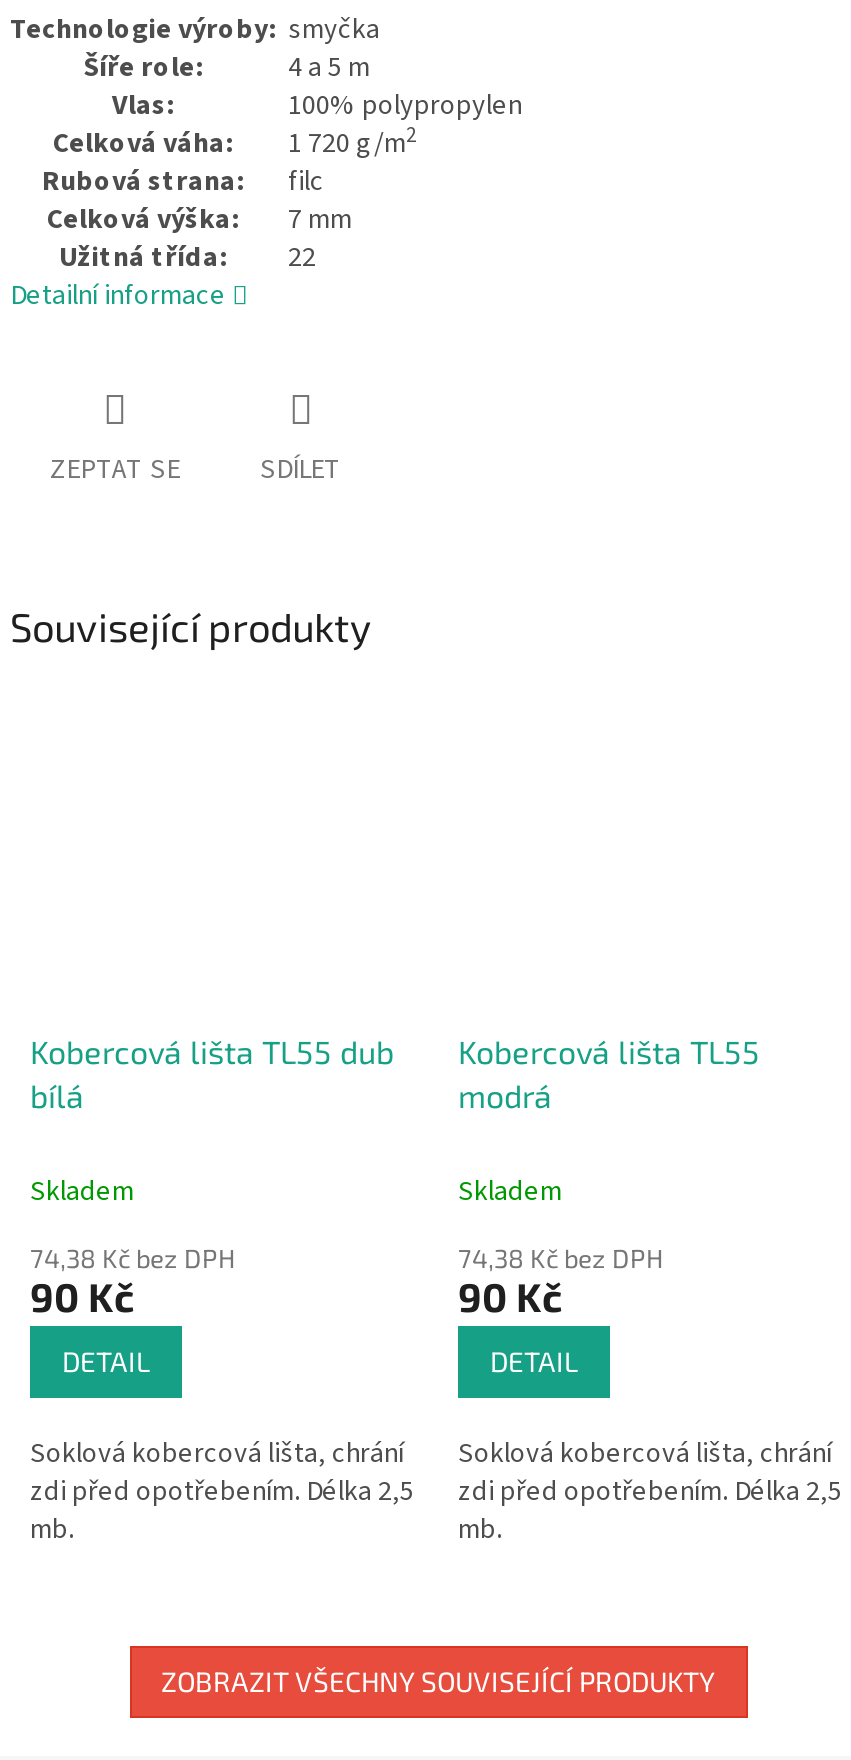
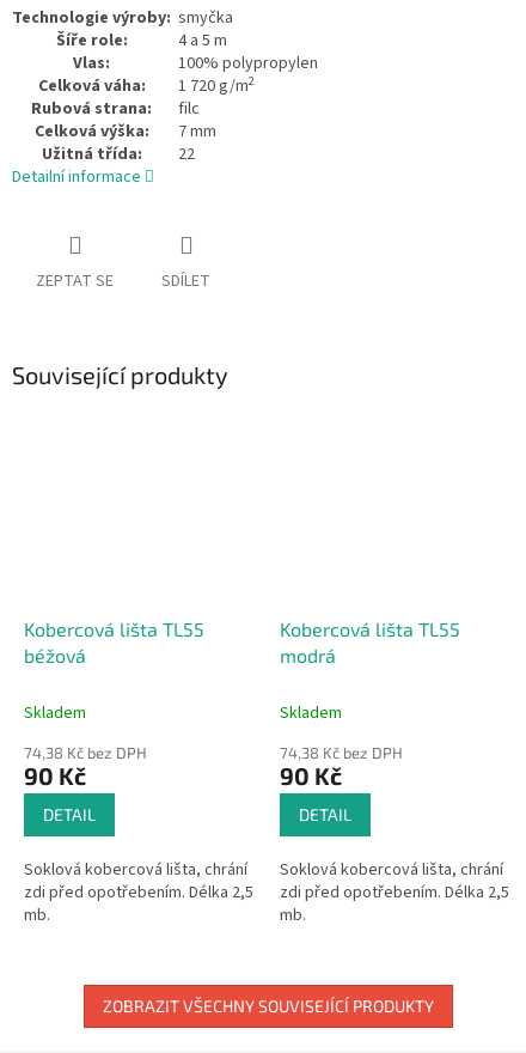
- Kobercová lišta TL55 dub
- bílá
+ Kobercová lišta TL55
+ béžová
